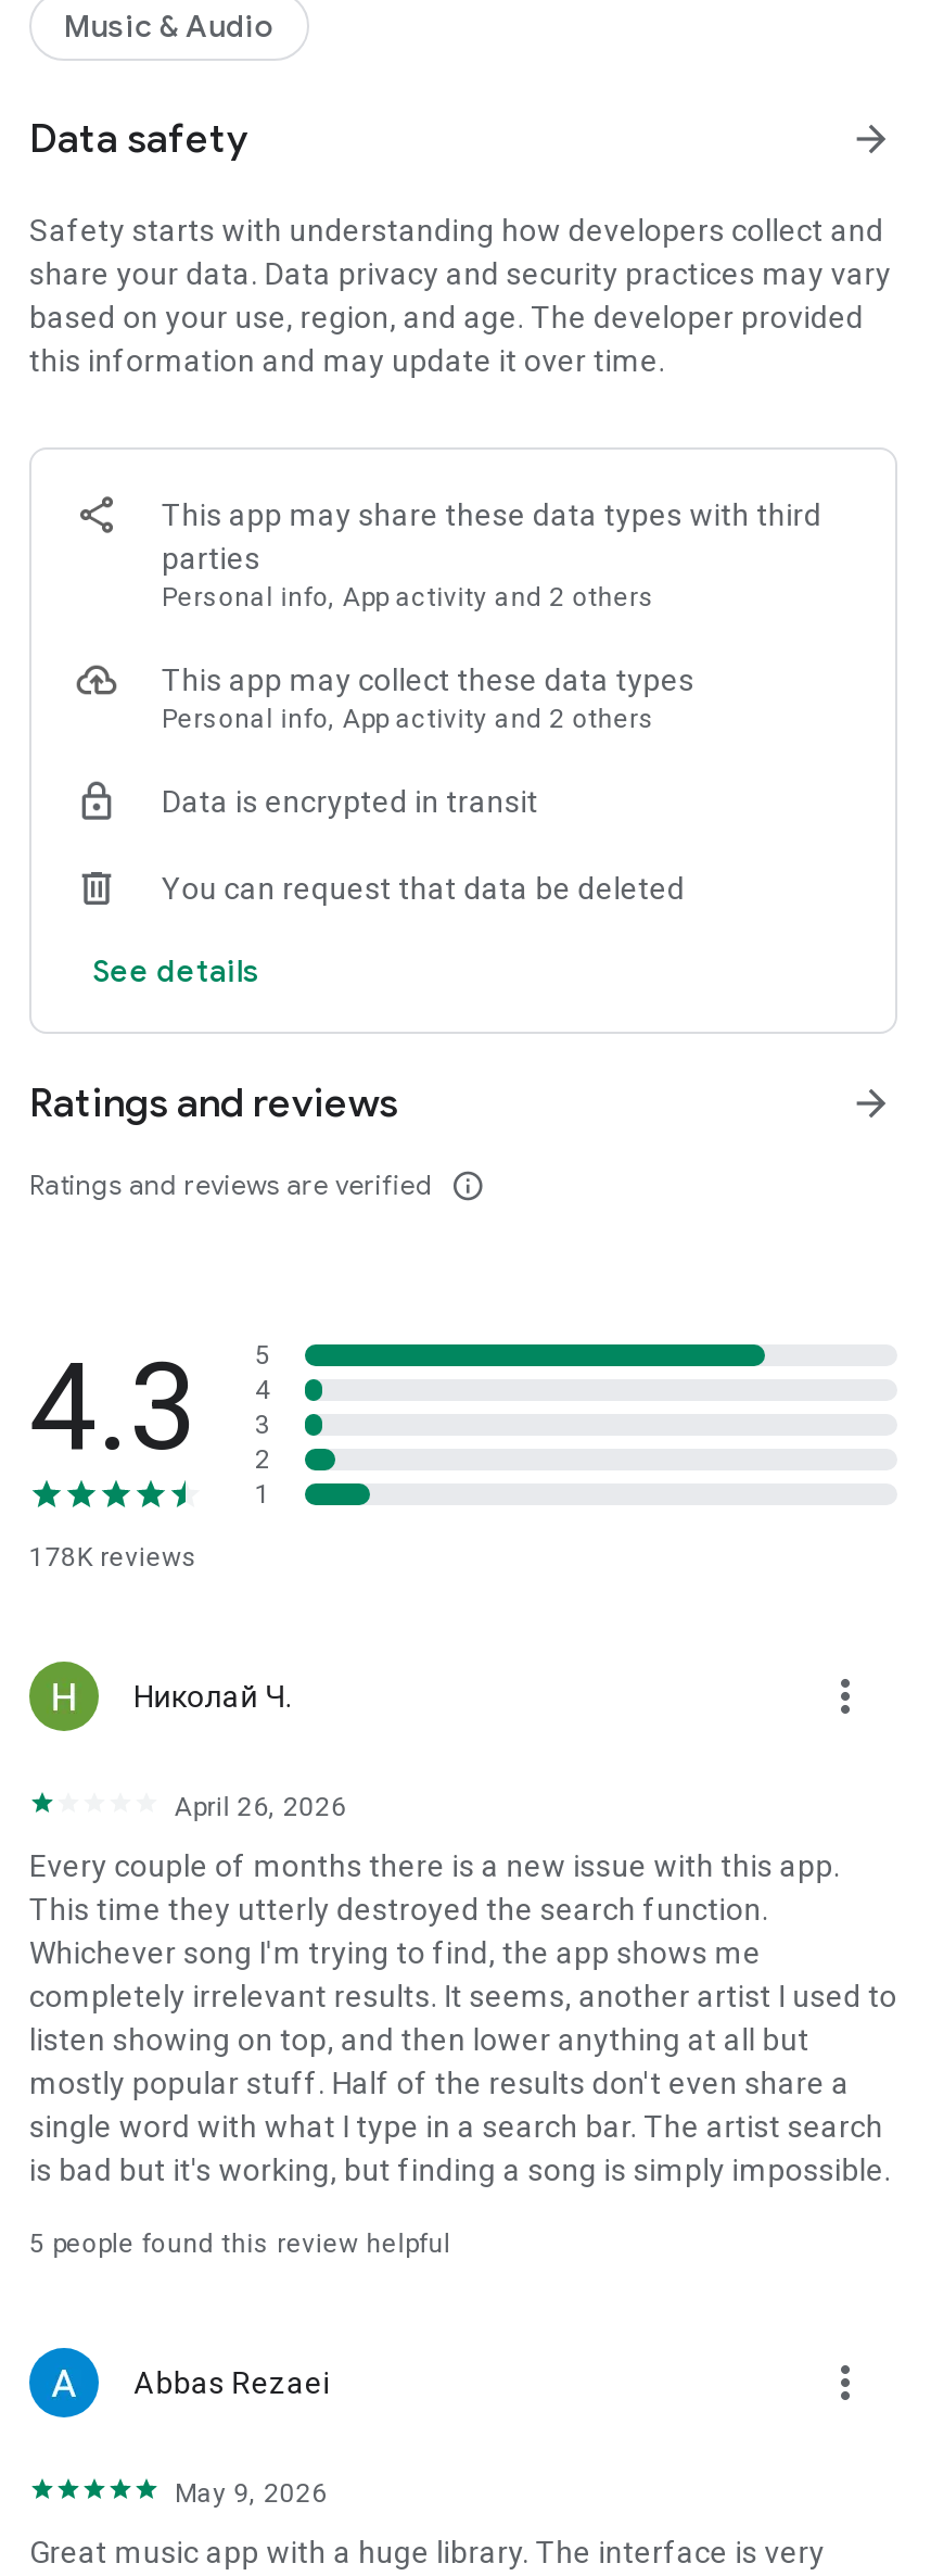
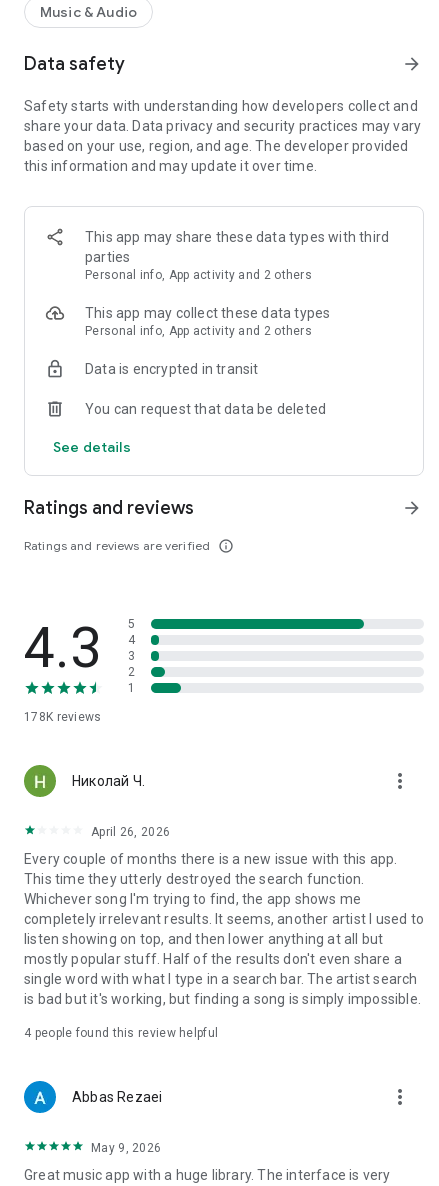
- 5 people found this review helpful
+ 4 people found this review helpful
